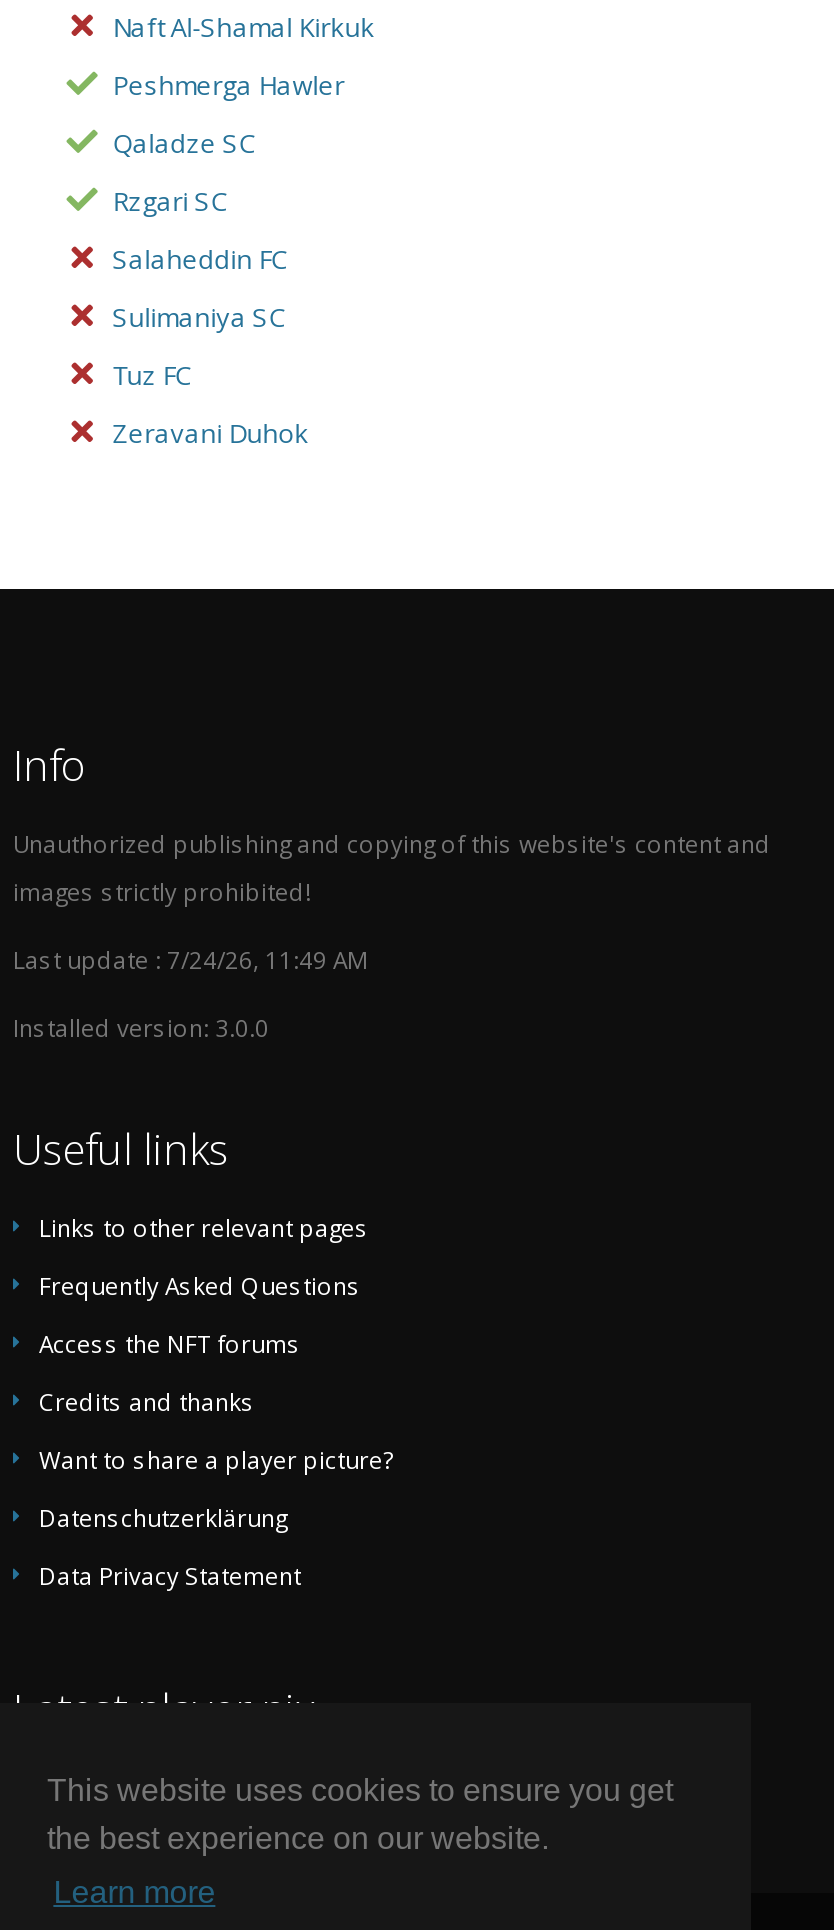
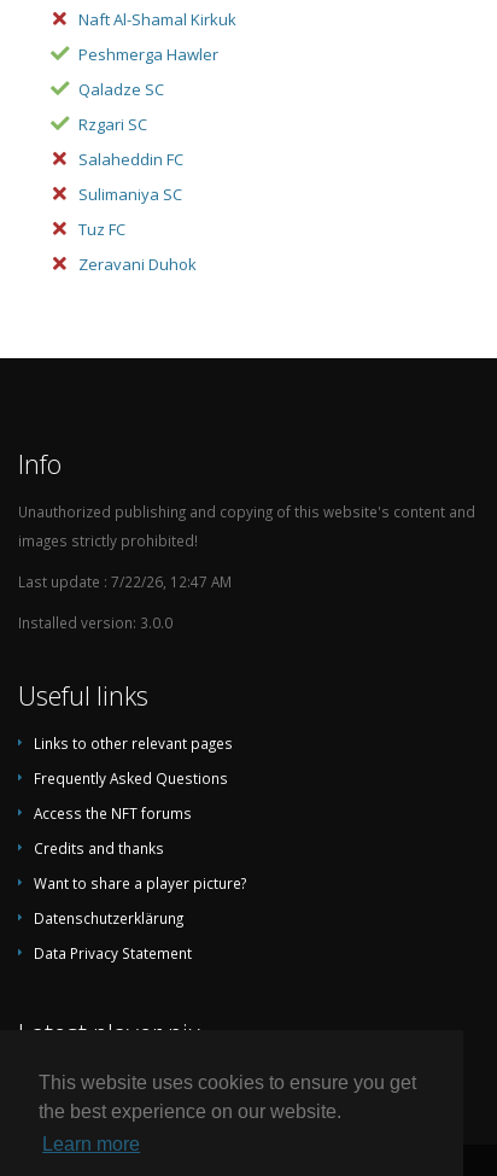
- Last update : 7/24/26, 11:49 AM
+ Last update : 7/22/26, 12:47 AM
